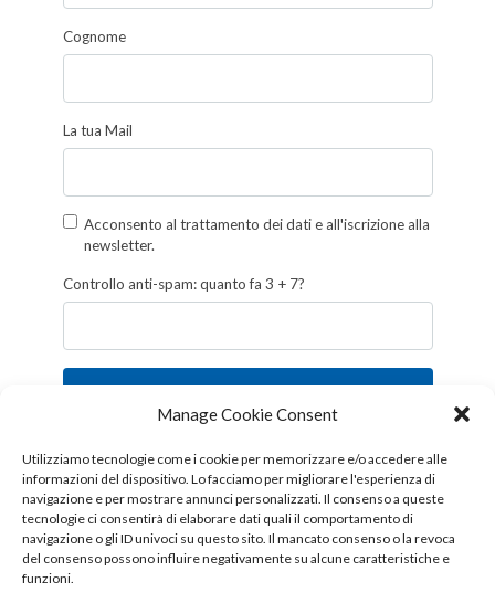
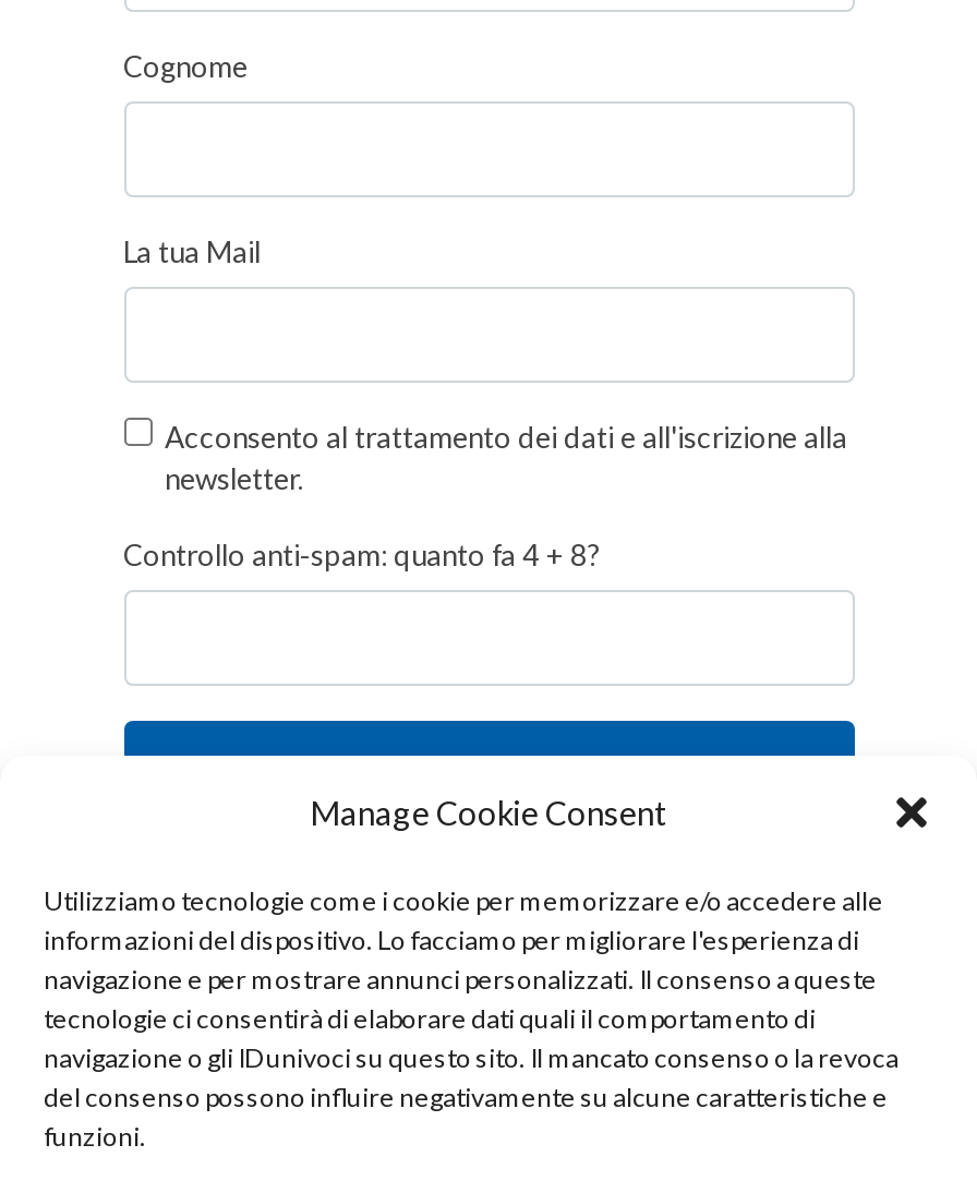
- Controllo anti-spam: quanto fa 3 + 7?
+ Controllo anti-spam: quanto fa 4 + 8?
